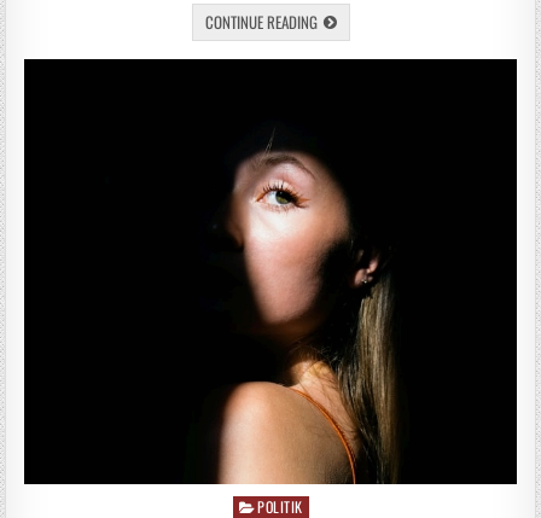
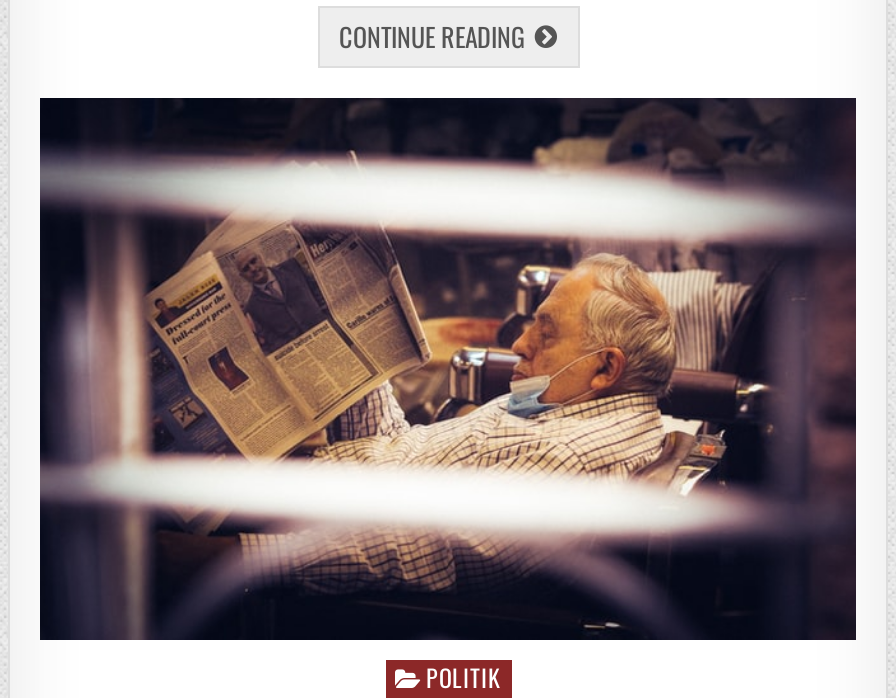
- [image]
+ [image]
